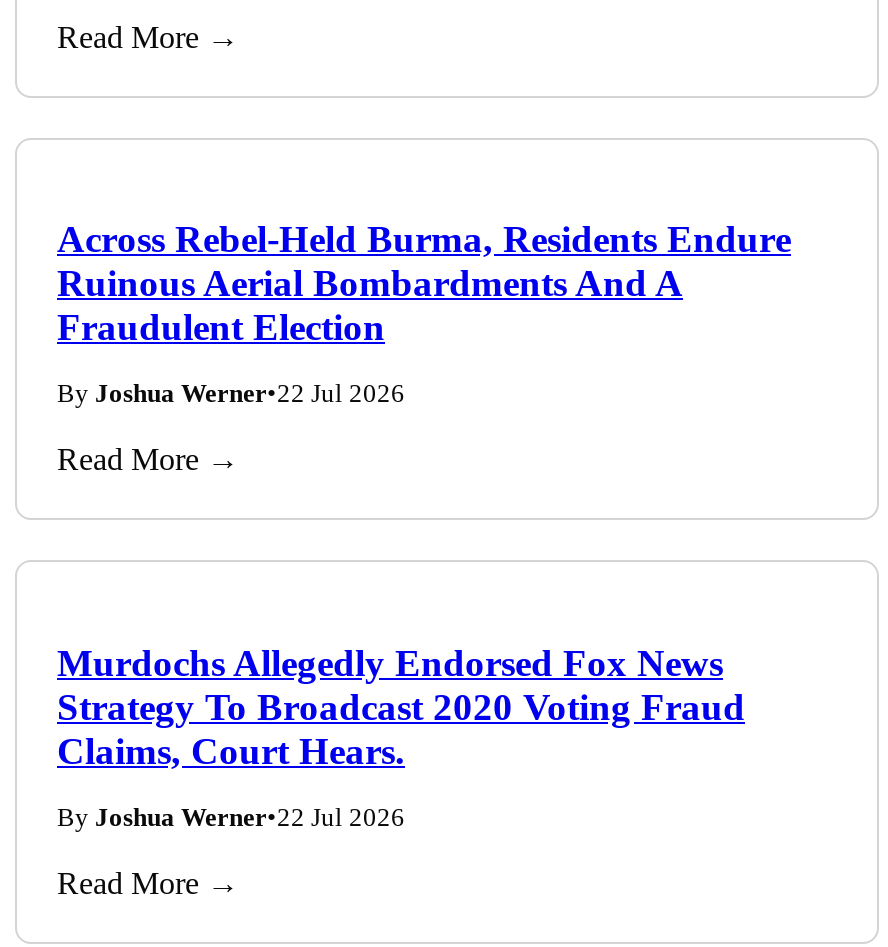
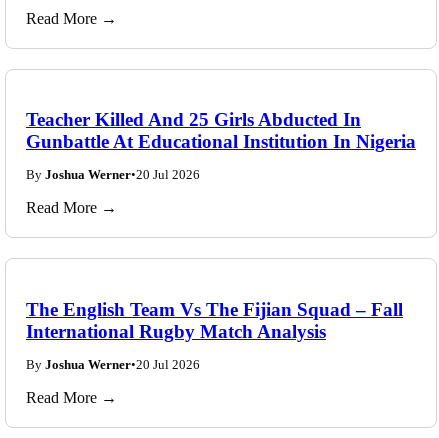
- Across Rebel-Held Burma, Residents Endure
- Ruinous Aerial Bombardments And A
- Fraudulent Election
+ Teacher Killed And 25 Girls Abducted In
+ Gunbattle At Educational Institution In Nigeria

- By Joshua Werner•22 Jul 2026
+ By Joshua Werner•20 Jul 2026

- Murdochs Allegedly Endorsed Fox News
- Strategy To Broadcast 2020 Voting Fraud
- Claims, Court Hears.
+ The English Team Vs The Fijian Squad – Fall
+ International Rugby Match Analysis

- By Joshua Werner•22 Jul 2026
+ By Joshua Werner•20 Jul 2026
